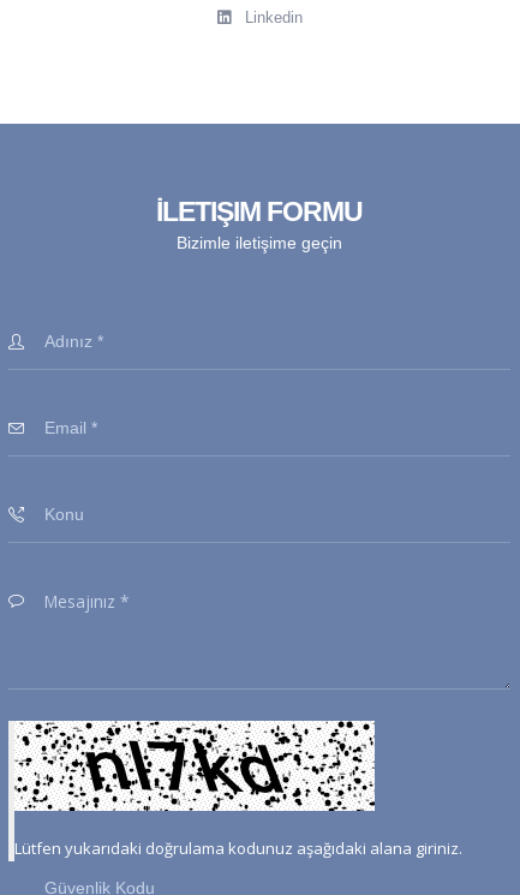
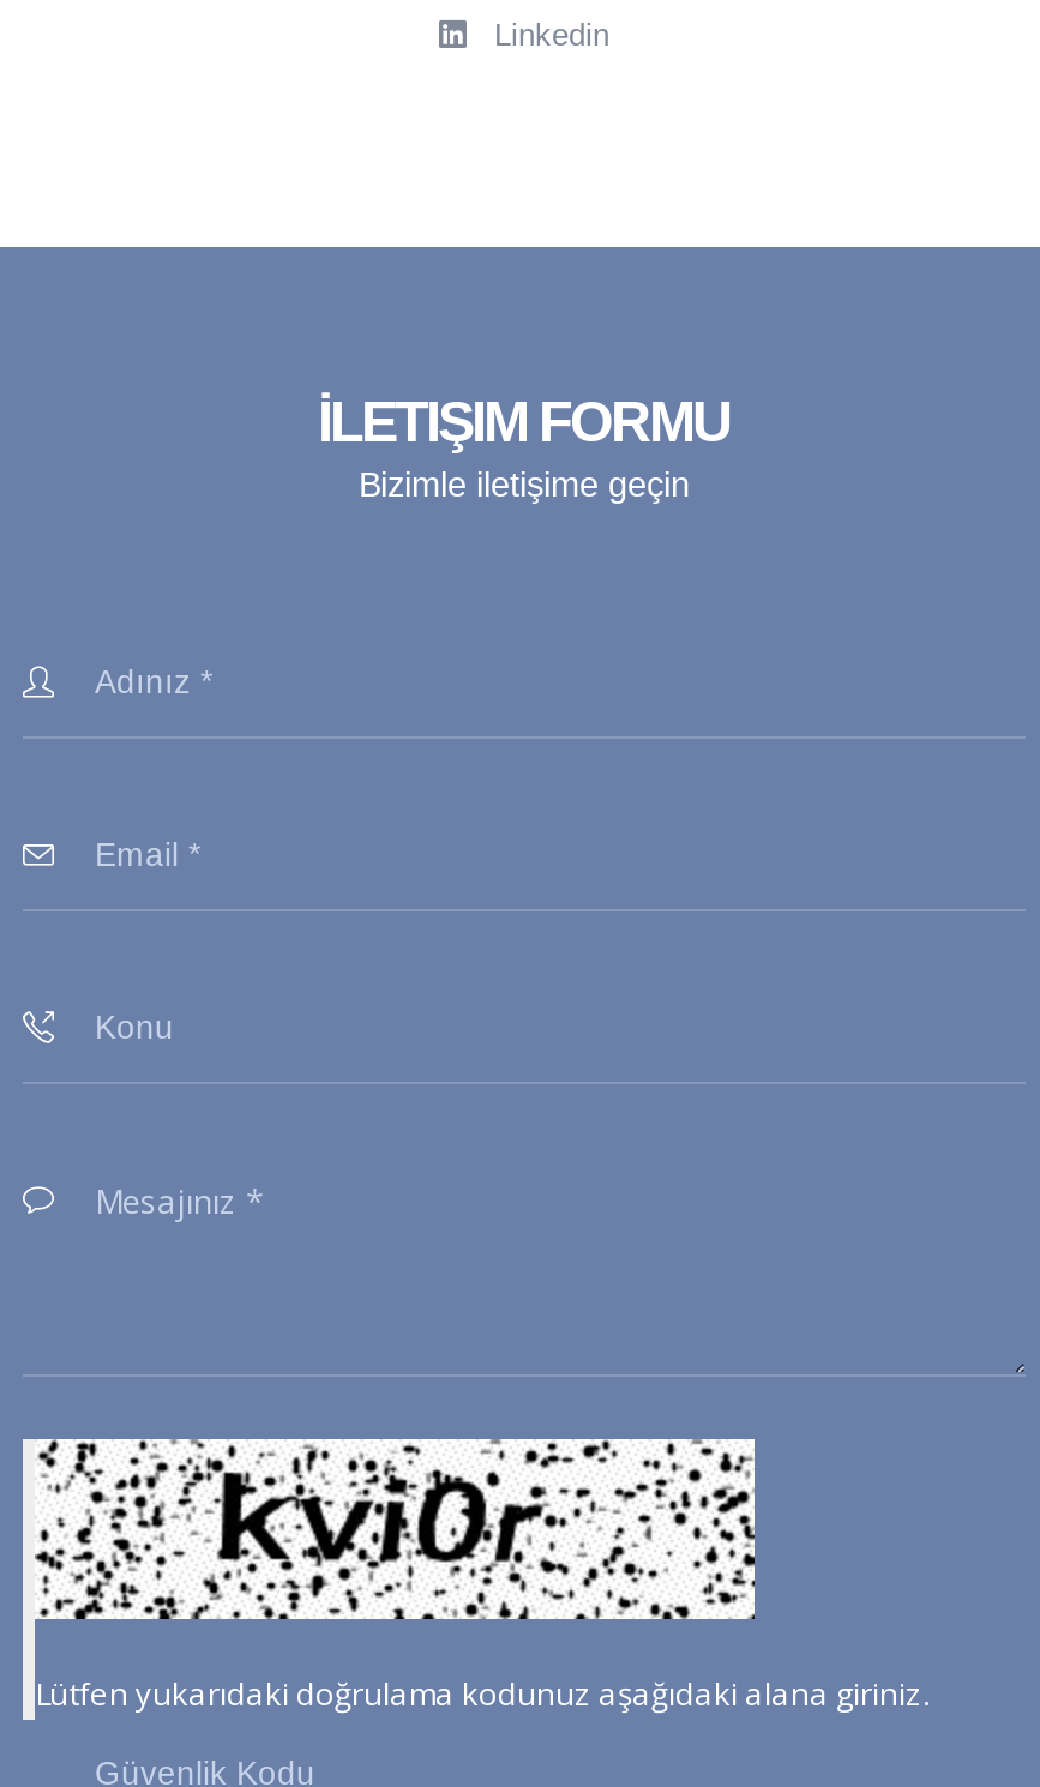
- [image]
+ [image]
